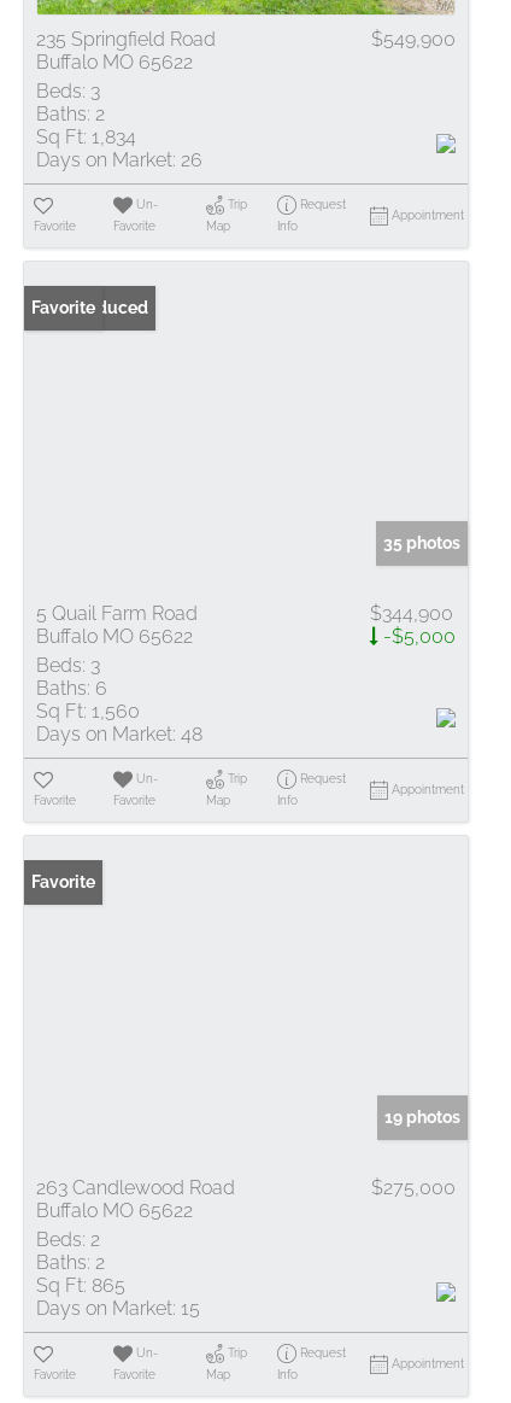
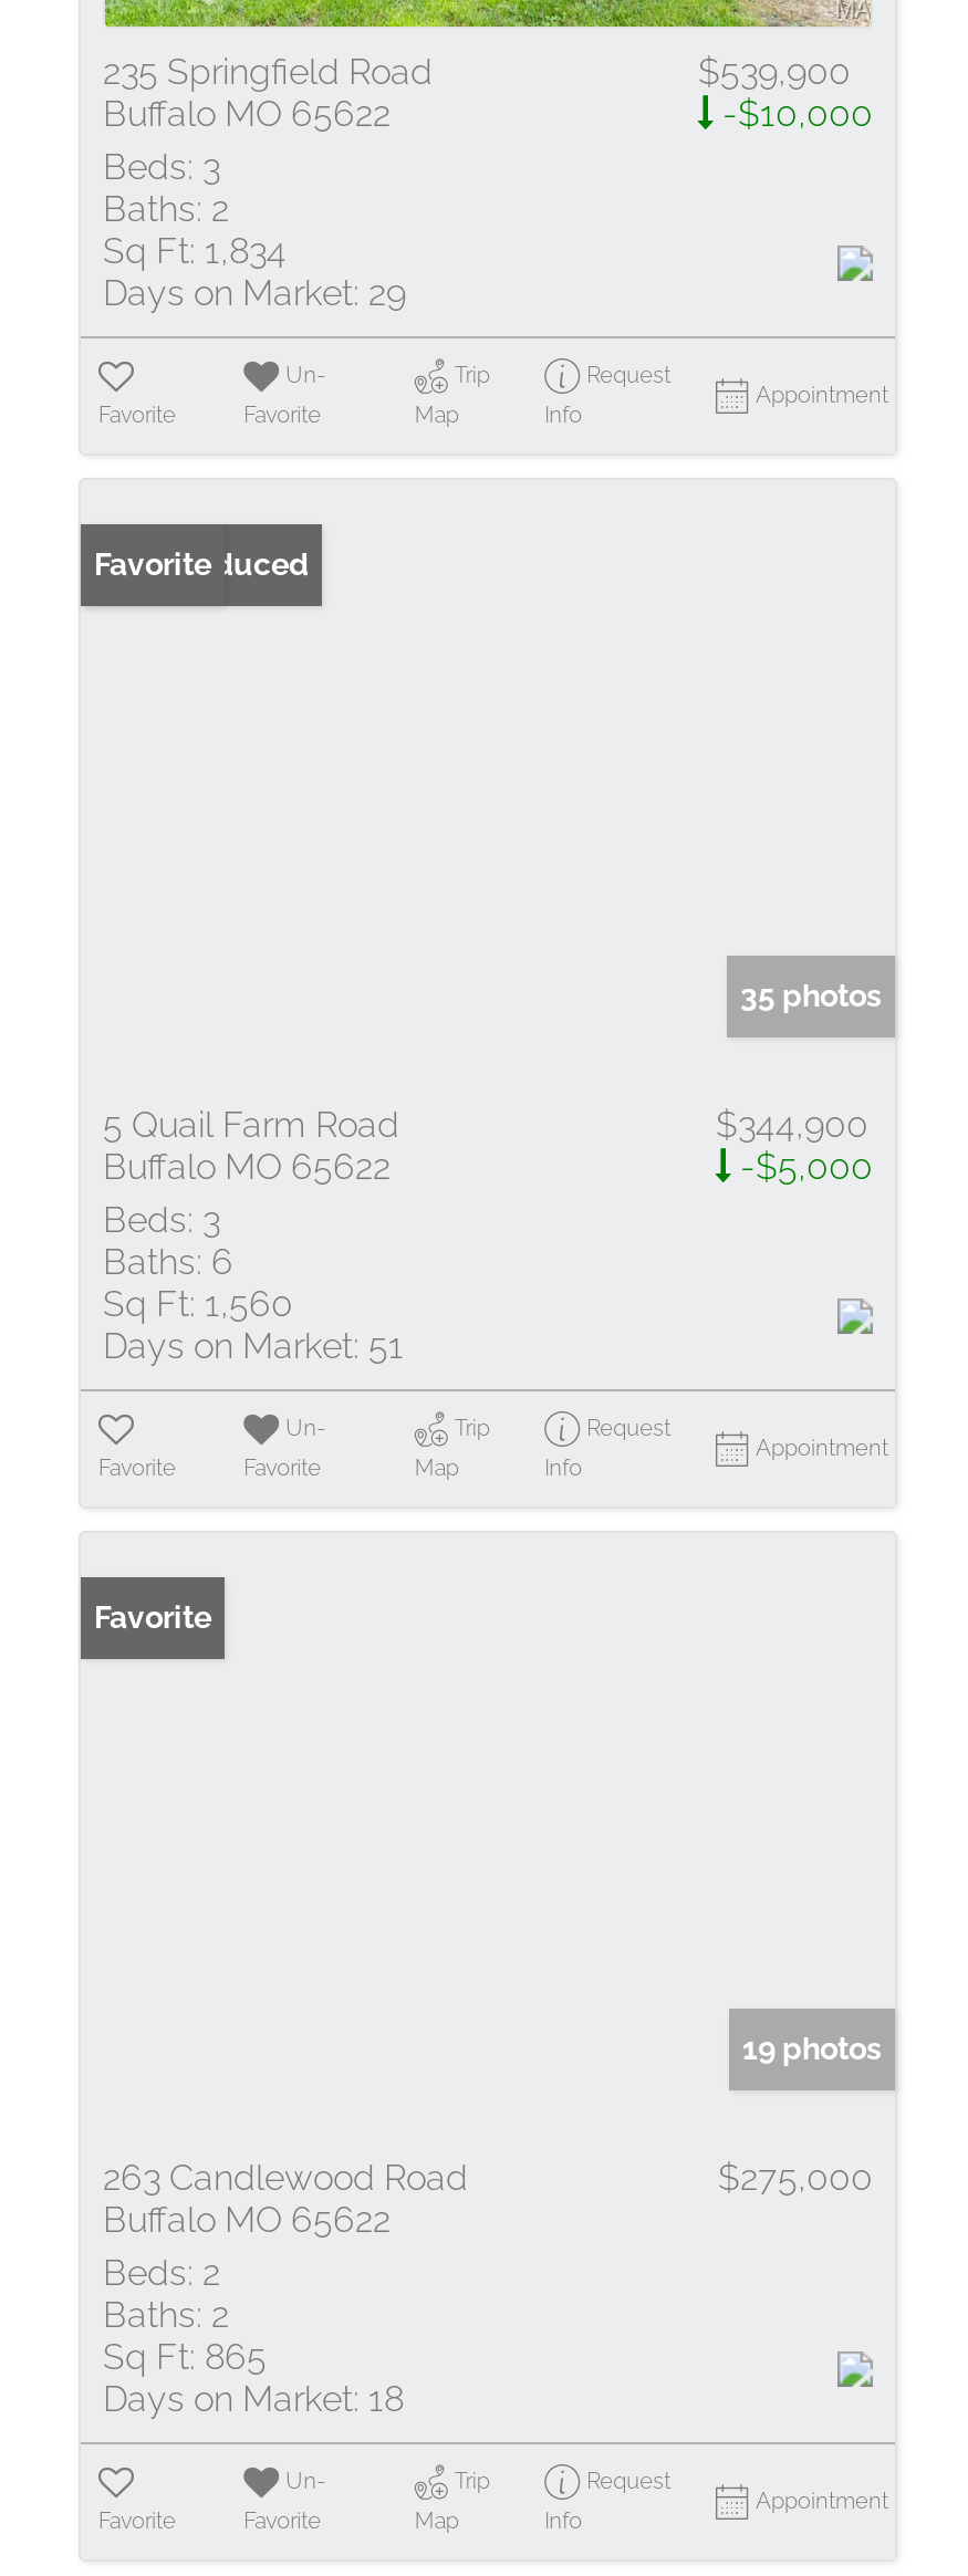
- $549,900
+ $539,900
+ -$10,000

- Days on Market: 26
+ Days on Market: 29

- Days on Market: 48
+ Days on Market: 51

- Days on Market: 15
+ Days on Market: 18
